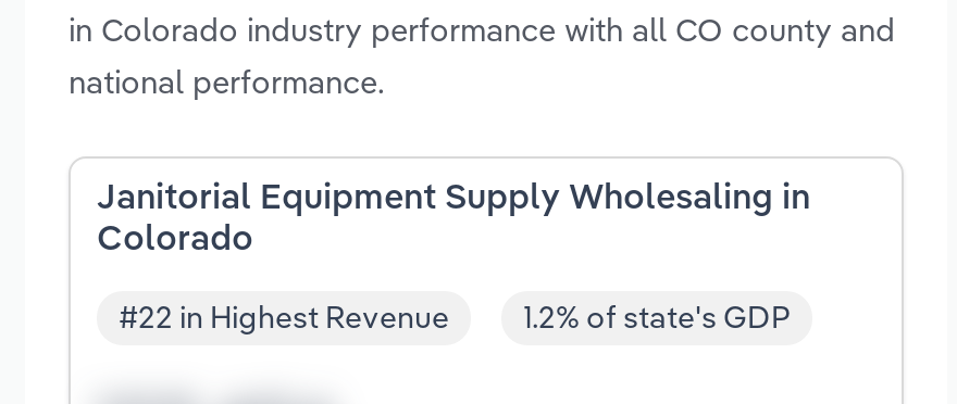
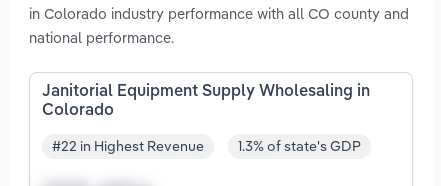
- #22 in Highest Revenue 1.2% of state's GDP
+ #22 in Highest Revenue 1.3% of state's GDP
